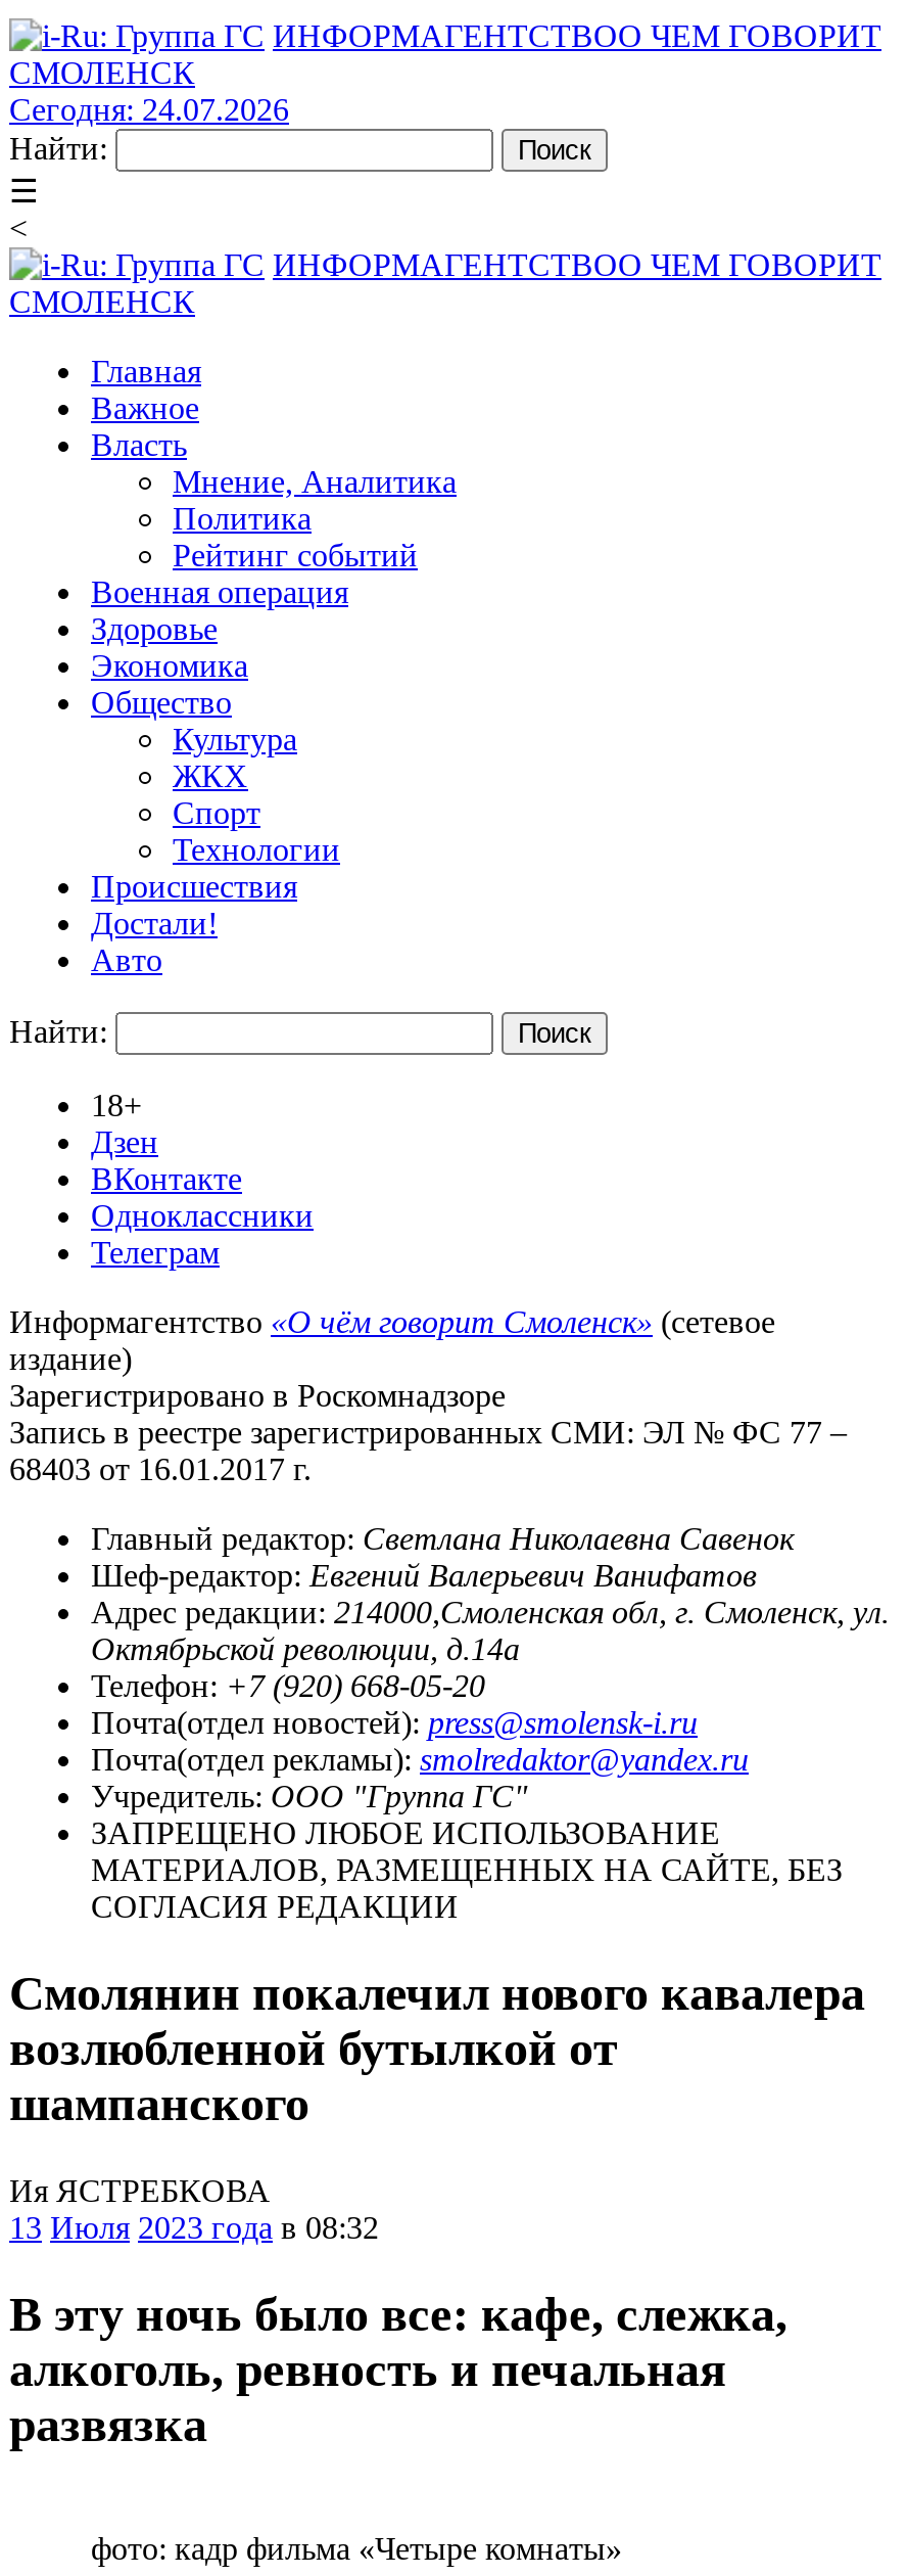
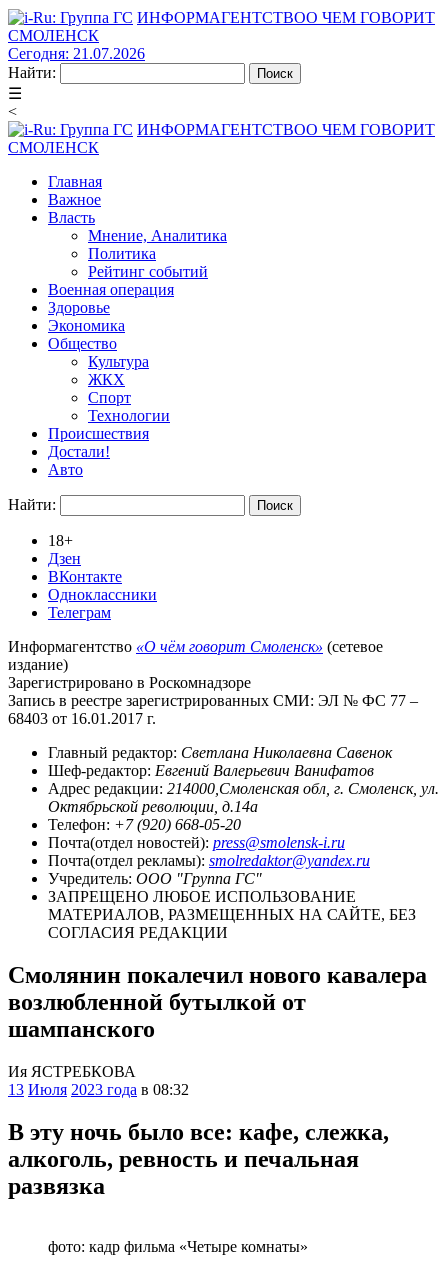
- Сегодня: 24.07.2026
+ Сегодня: 21.07.2026
